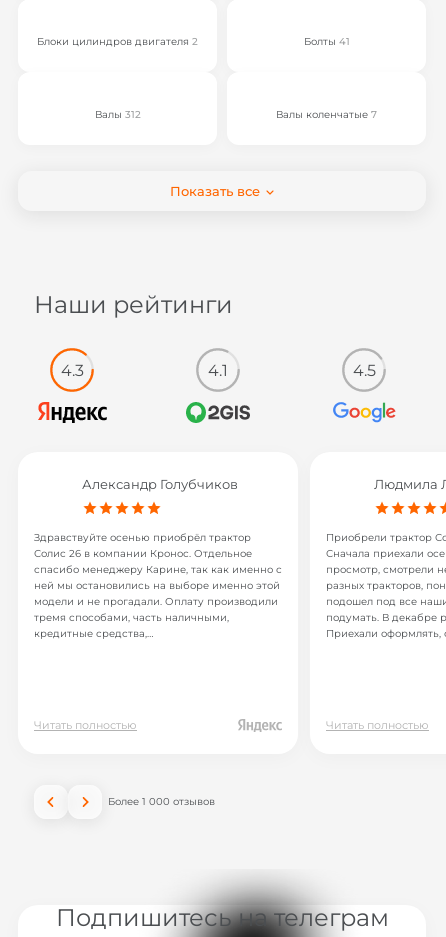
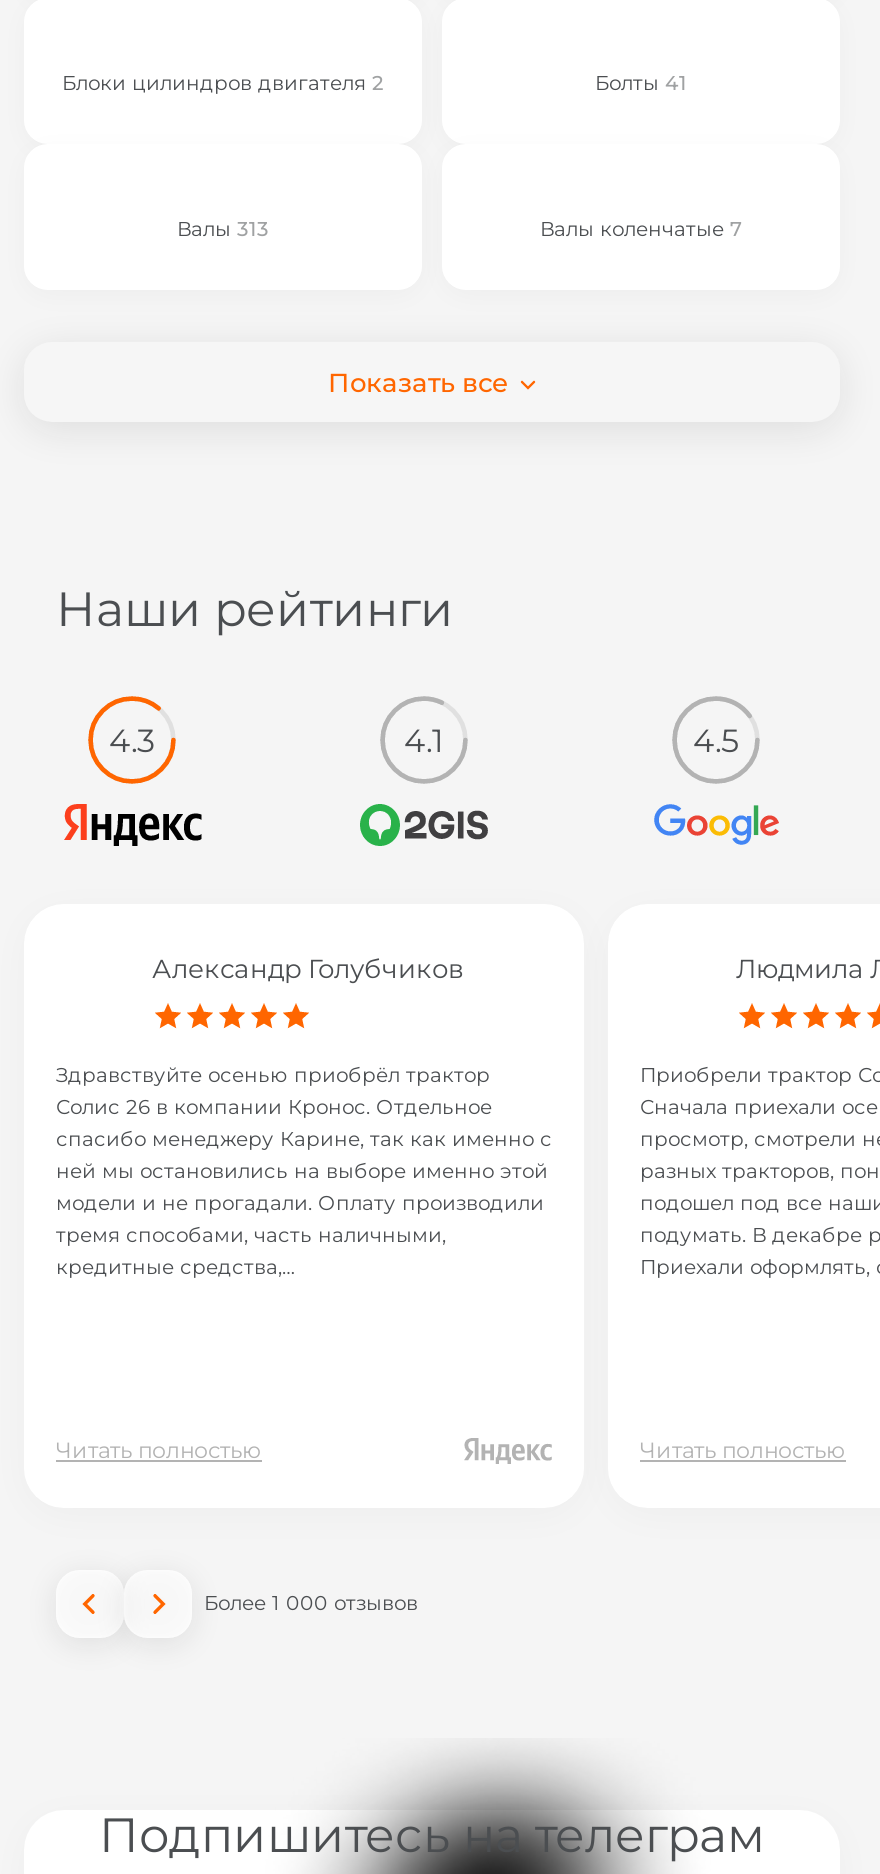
- Валы 312
+ Валы 313
